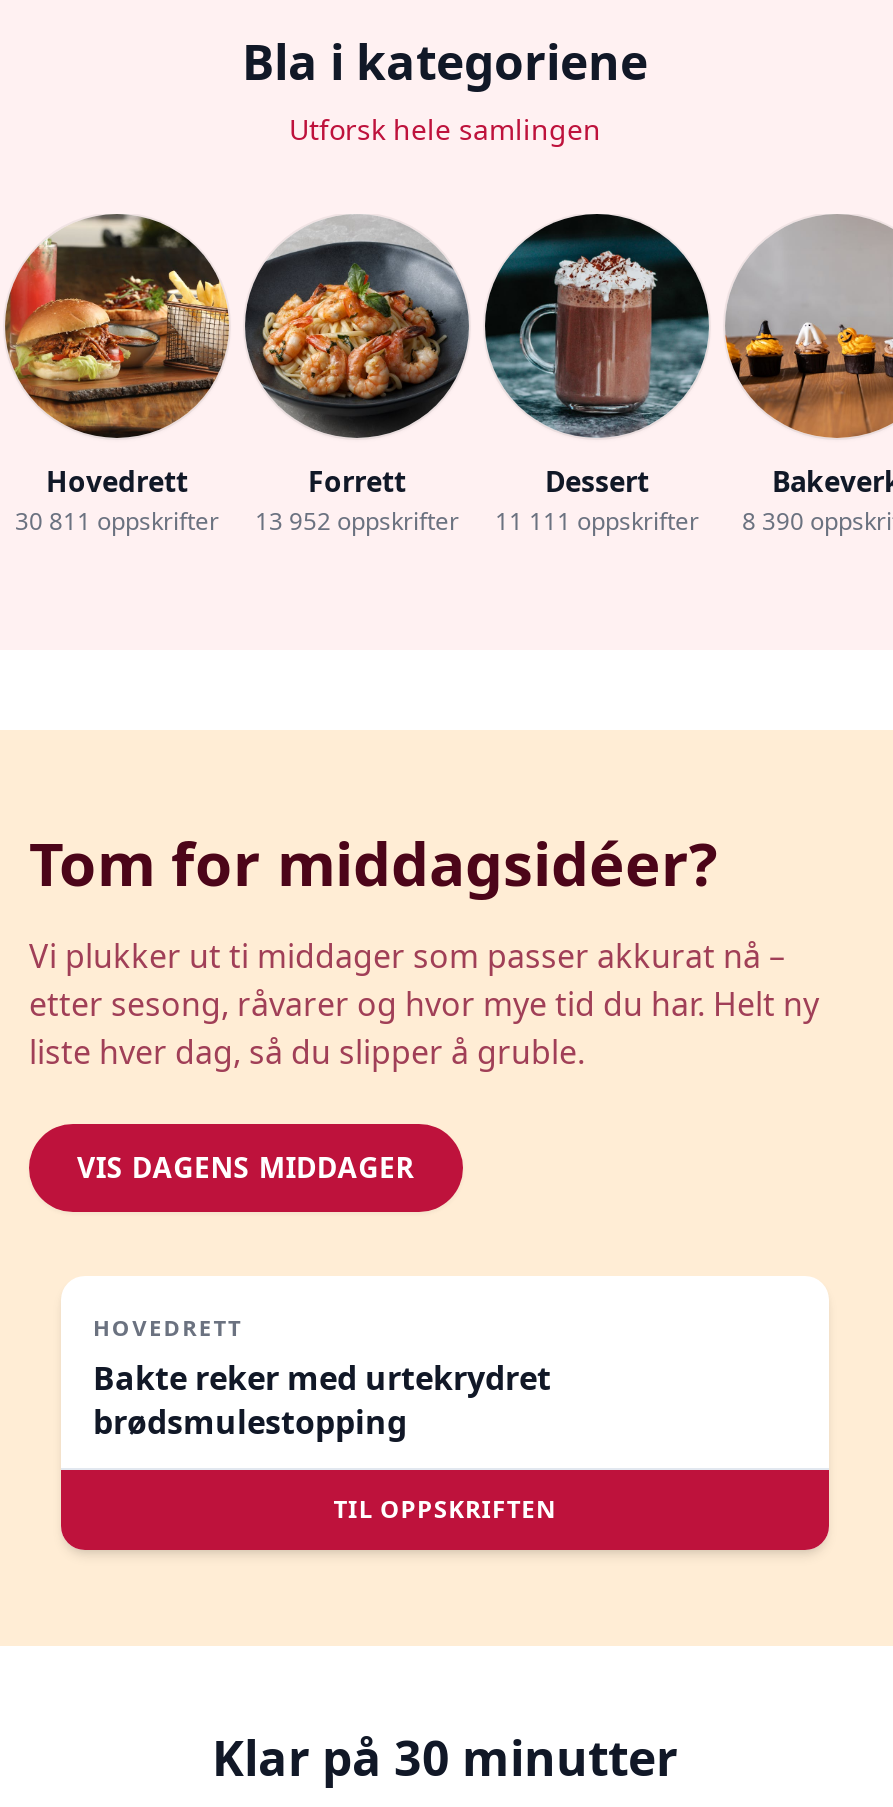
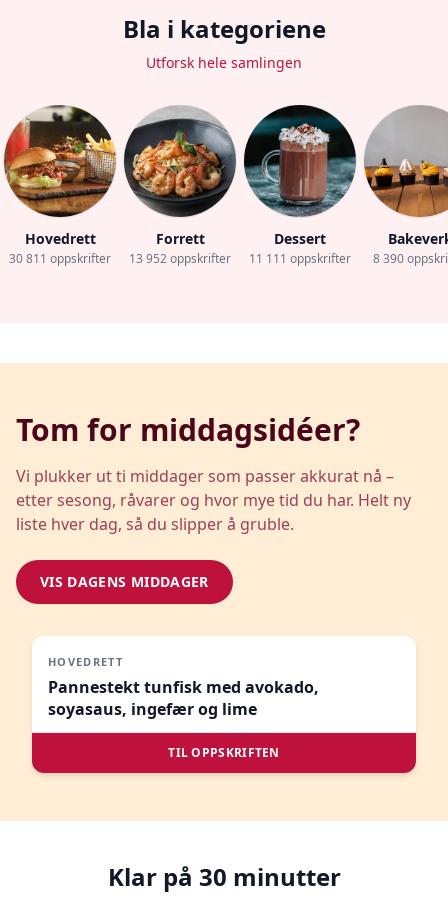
- Bakte reker med urtekrydret
- brødsmulestopping
+ Pannestekt tunfisk med avokado,
+ soyasaus, ingefær og lime
